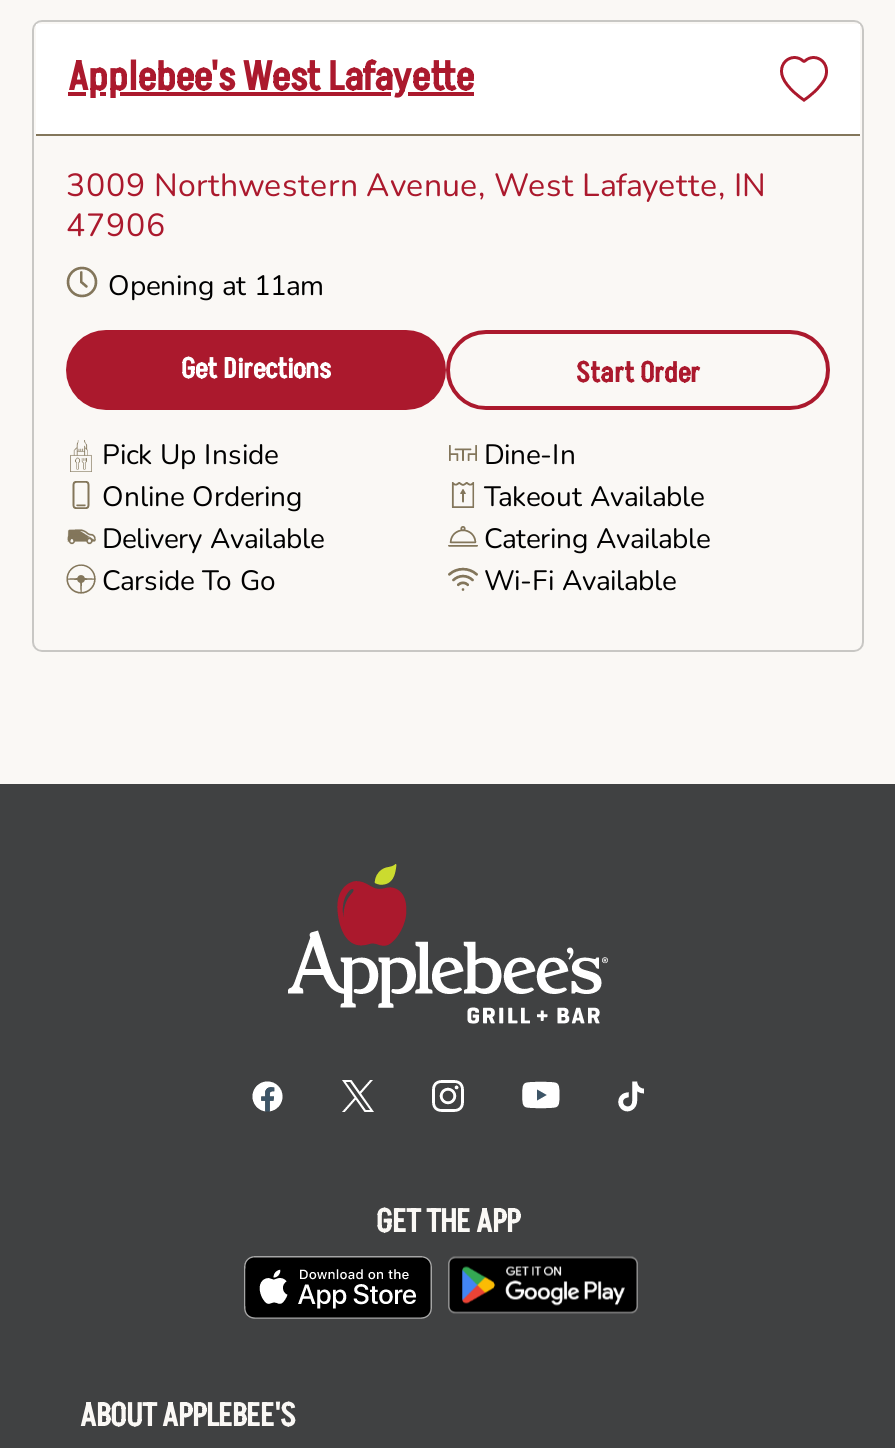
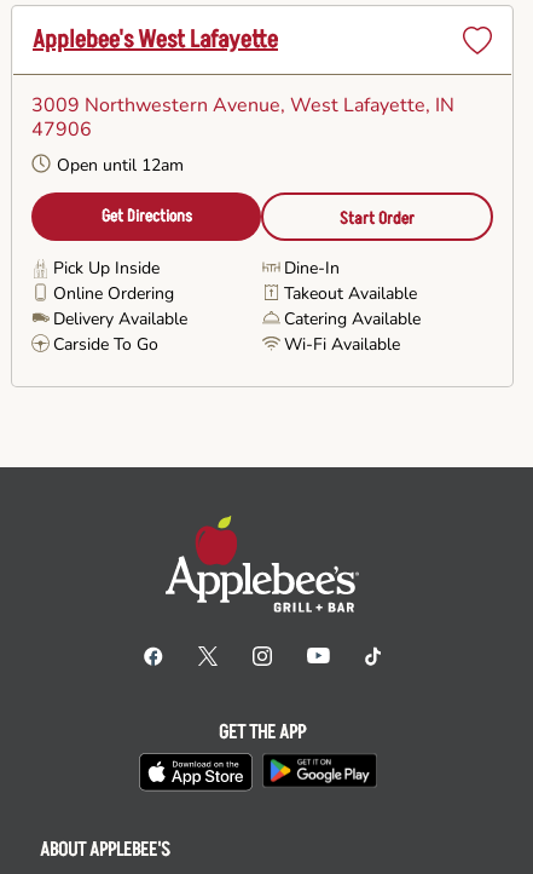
- Opening at 11am
+ Open until 12am
